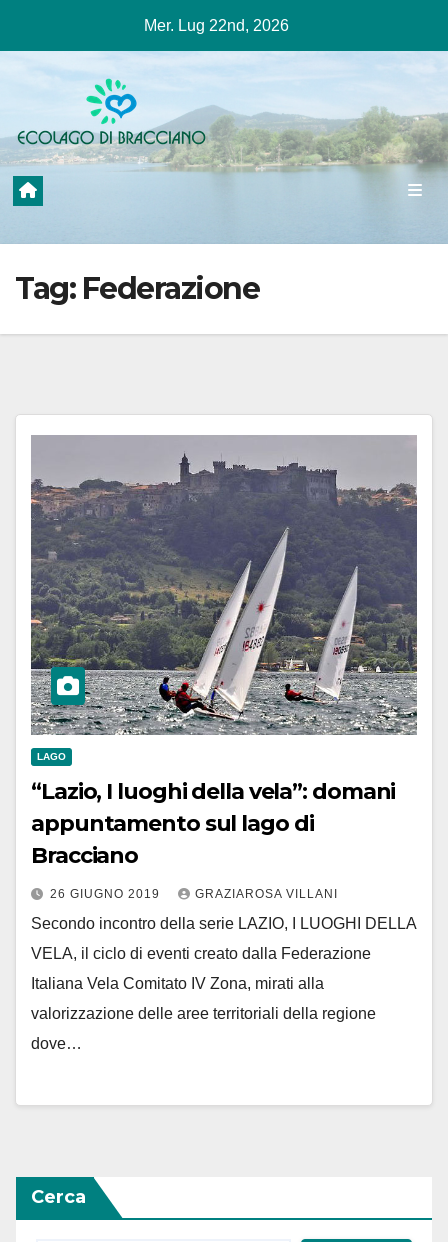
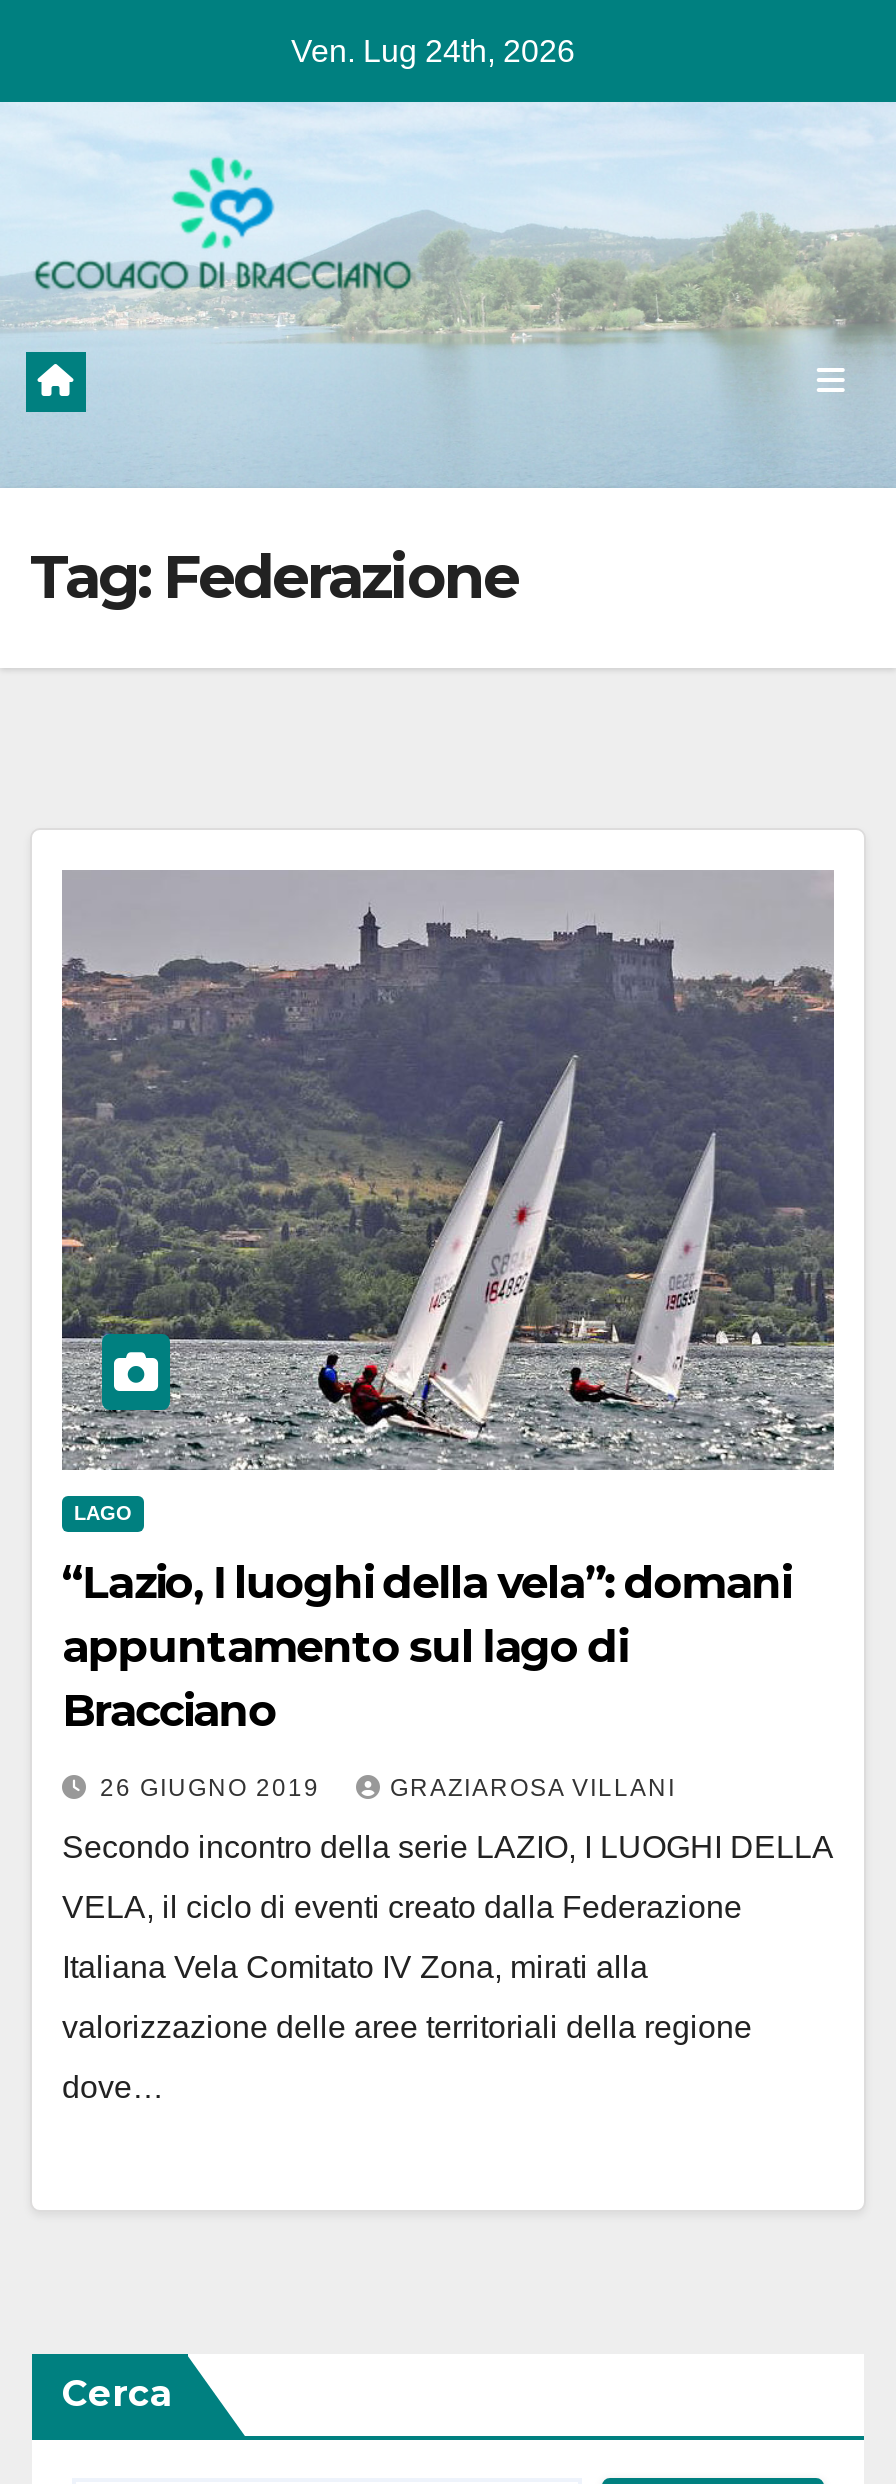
- Mer. Lug 22nd, 2026
+ Ven. Lug 24th, 2026
